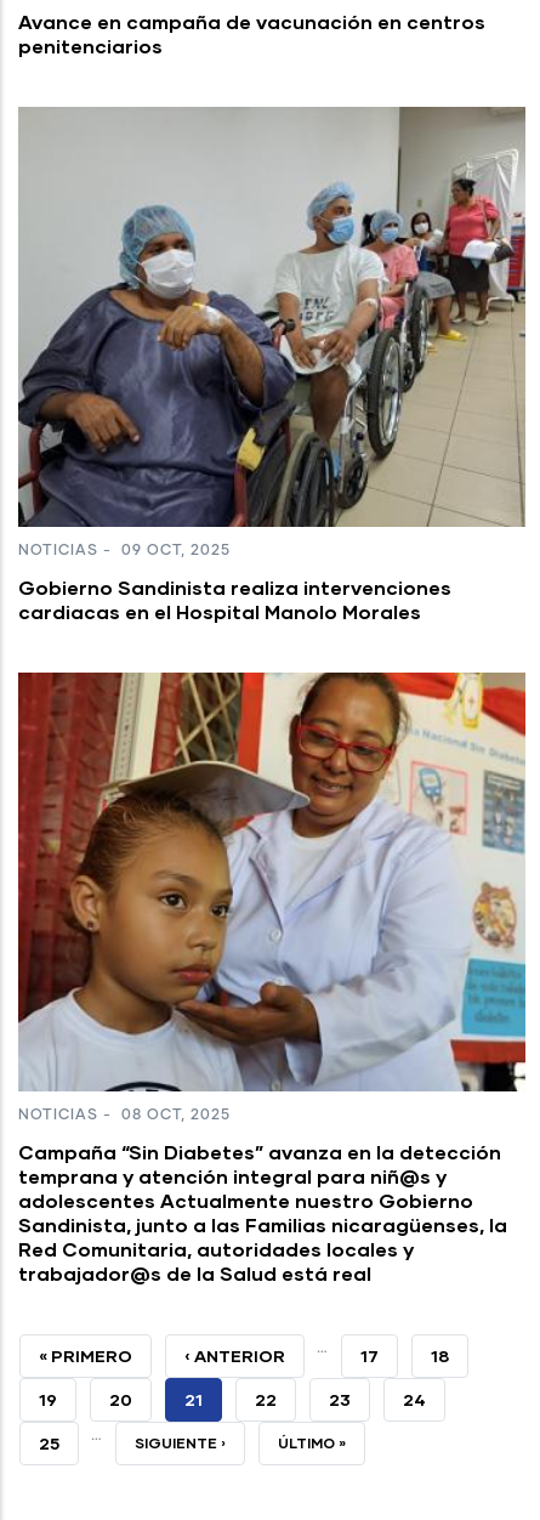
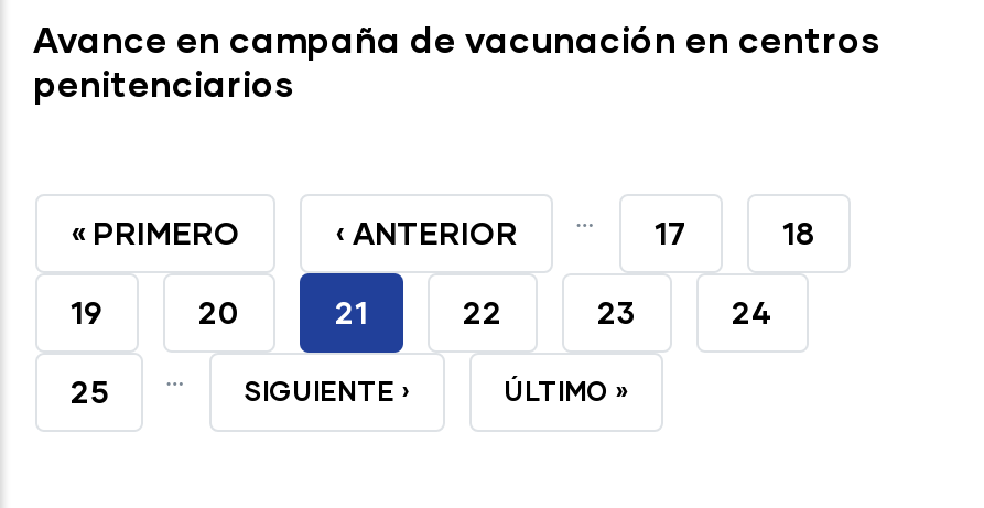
- [image]
- NOTICIAS - 09 OCT, 2025
- Gobierno Sandinista realiza intervenciones
- cardiacas en el Hospital Manolo Morales

- [image]
- NOTICIAS - 08 OCT, 2025
- Campaña “Sin Diabetes” avanza en la detección
- temprana y atención integral para niñ@s y
- adolescentes Actualmente nuestro Gobierno
- Sandinista, junto a las Familias nicaragüenses, la
- Red Comunitaria, autoridades locales y
- trabajador@s de la Salud está real
